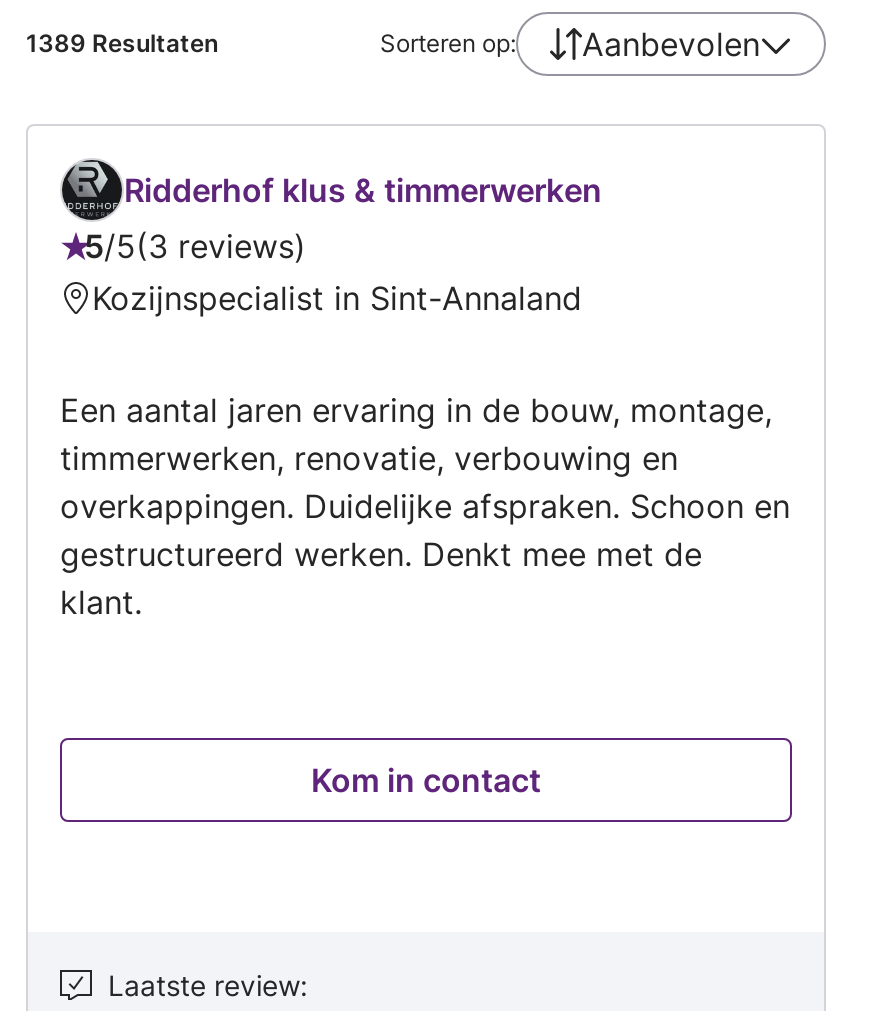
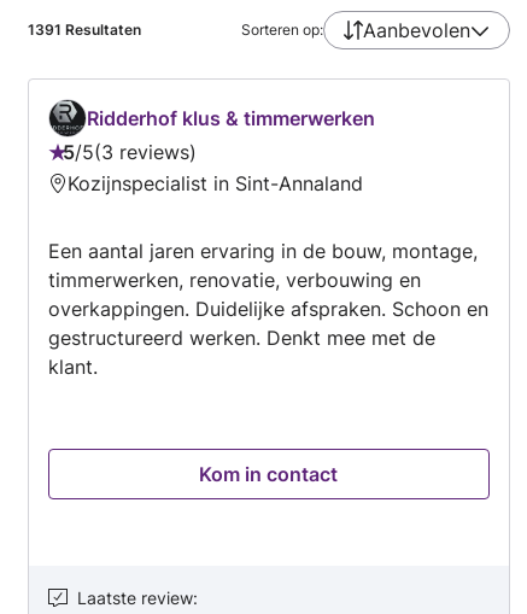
- 1389 Resultaten
+ 1391 Resultaten
